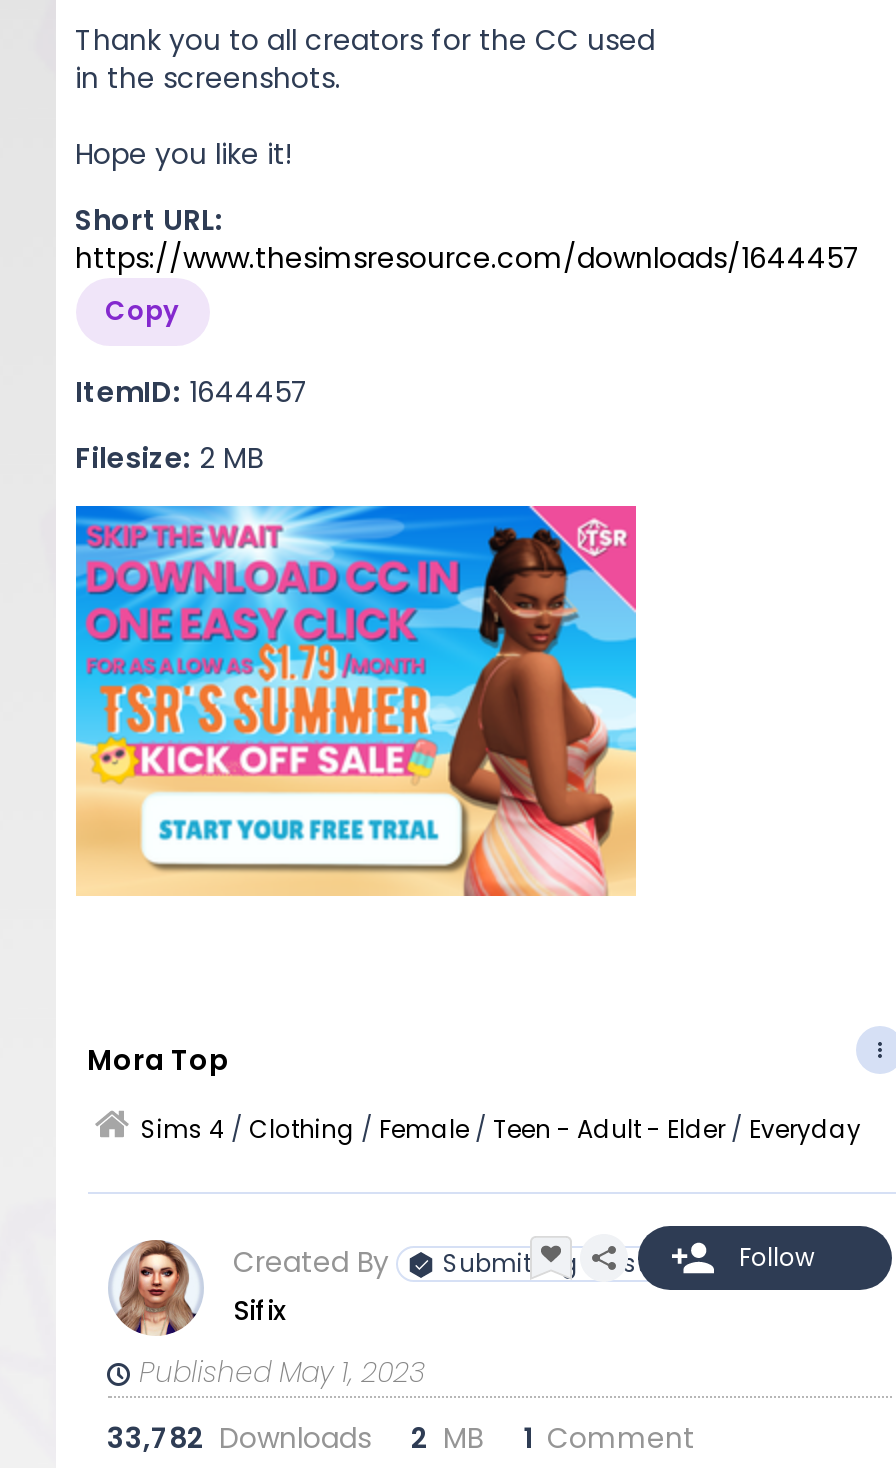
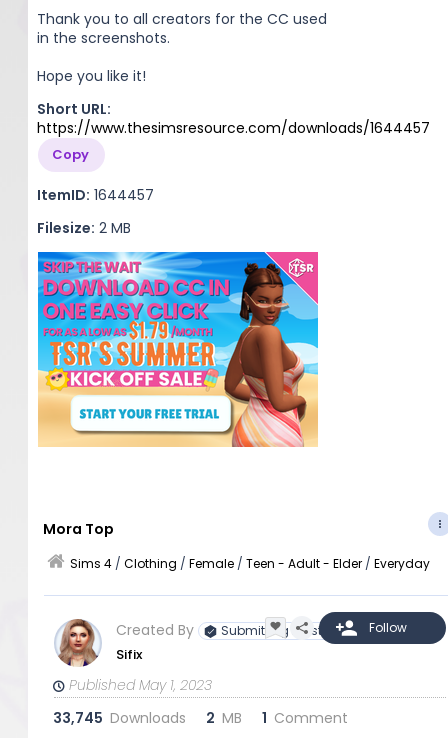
- 33,782 Downloads 2 MB 1 Comment
+ 33,745 Downloads 2 MB 1 Comment
